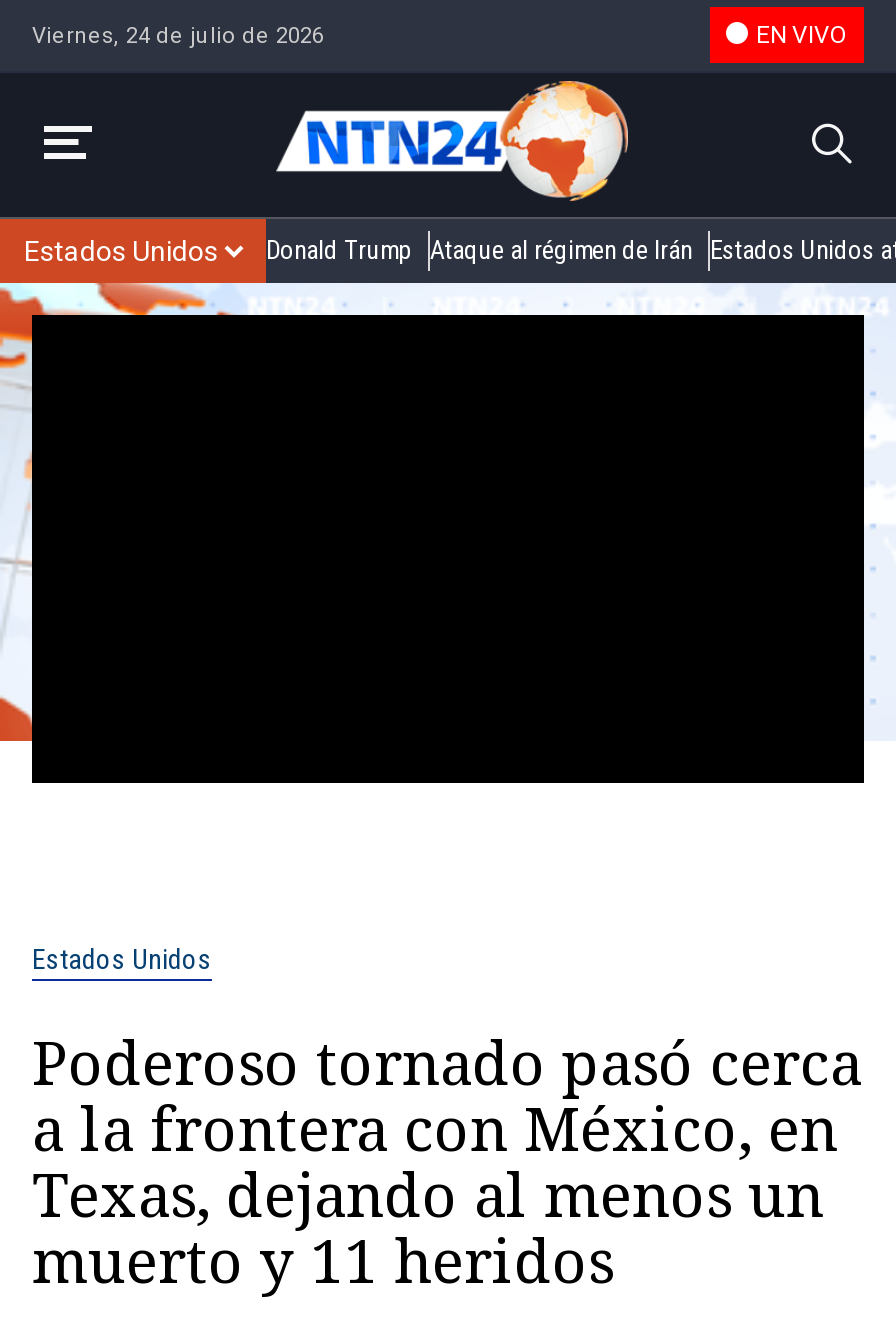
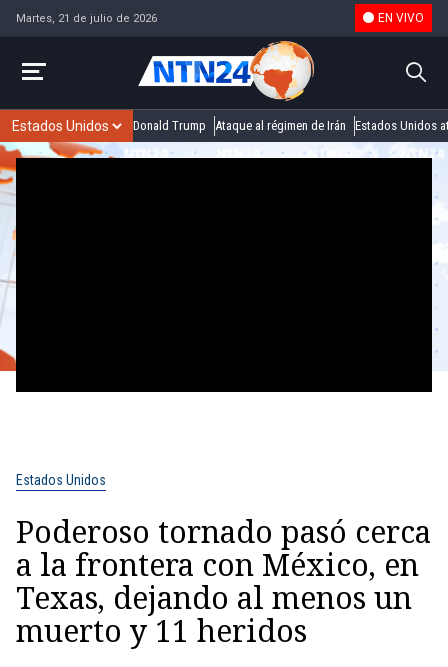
- Viernes, 24 de julio de 2026
+ Martes, 21 de julio de 2026
